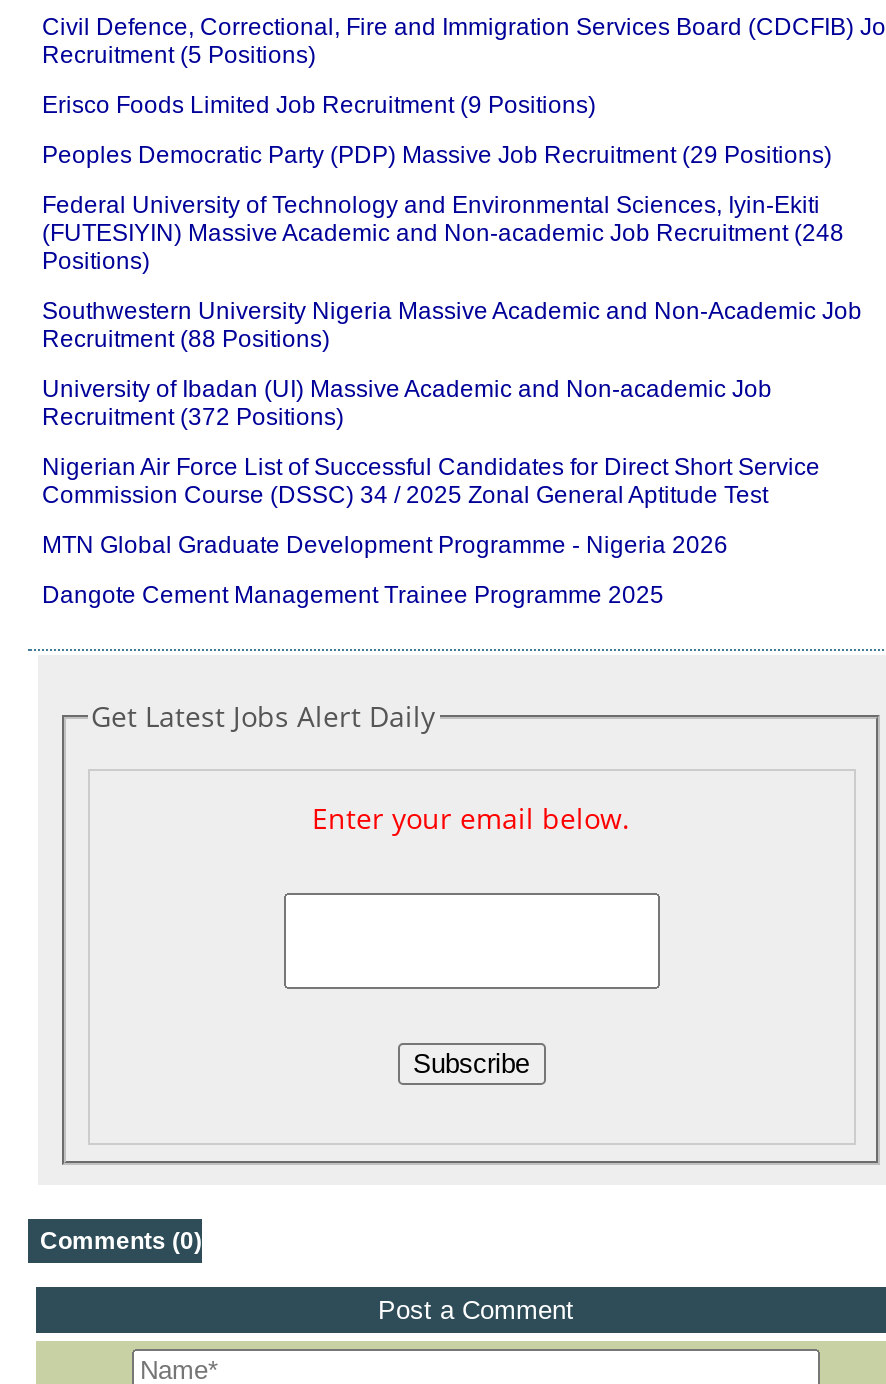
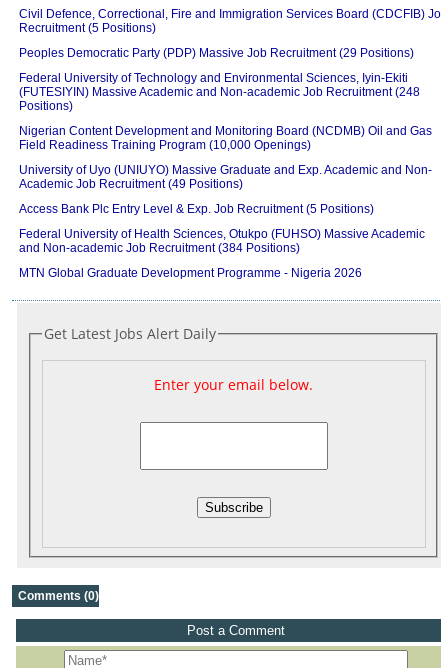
- Erisco Foods Limited Job Recruitment (9 Positions)

- Southwestern University Nigeria Massive Academic and Non-Academic Job
- Recruitment (88 Positions)
- University of Ibadan (UI) Massive Academic and Non-academic Job
- Recruitment (372 Positions)
- Nigerian Air Force List of Successful Candidates for Direct Short Service
- Commission Course (DSSC) 34 / 2025 Zonal General Aptitude Test
+ Nigerian Content Development and Monitoring Board (NCDMB) Oil and Gas
+ Field Readiness Training Program (10,000 Openings)
+ University of Uyo (UNIUYO) Massive Graduate and Exp. Academic and Non-
+ Academic Job Recruitment (49 Positions)
+ Access Bank Plc Entry Level & Exp. Job Recruitment (5 Positions)
+ Federal University of Health Sciences, Otukpo (FUHSO) Massive Academic
+ and Non-academic Job Recruitment (384 Positions)

- Dangote Cement Management Trainee Programme 2025
